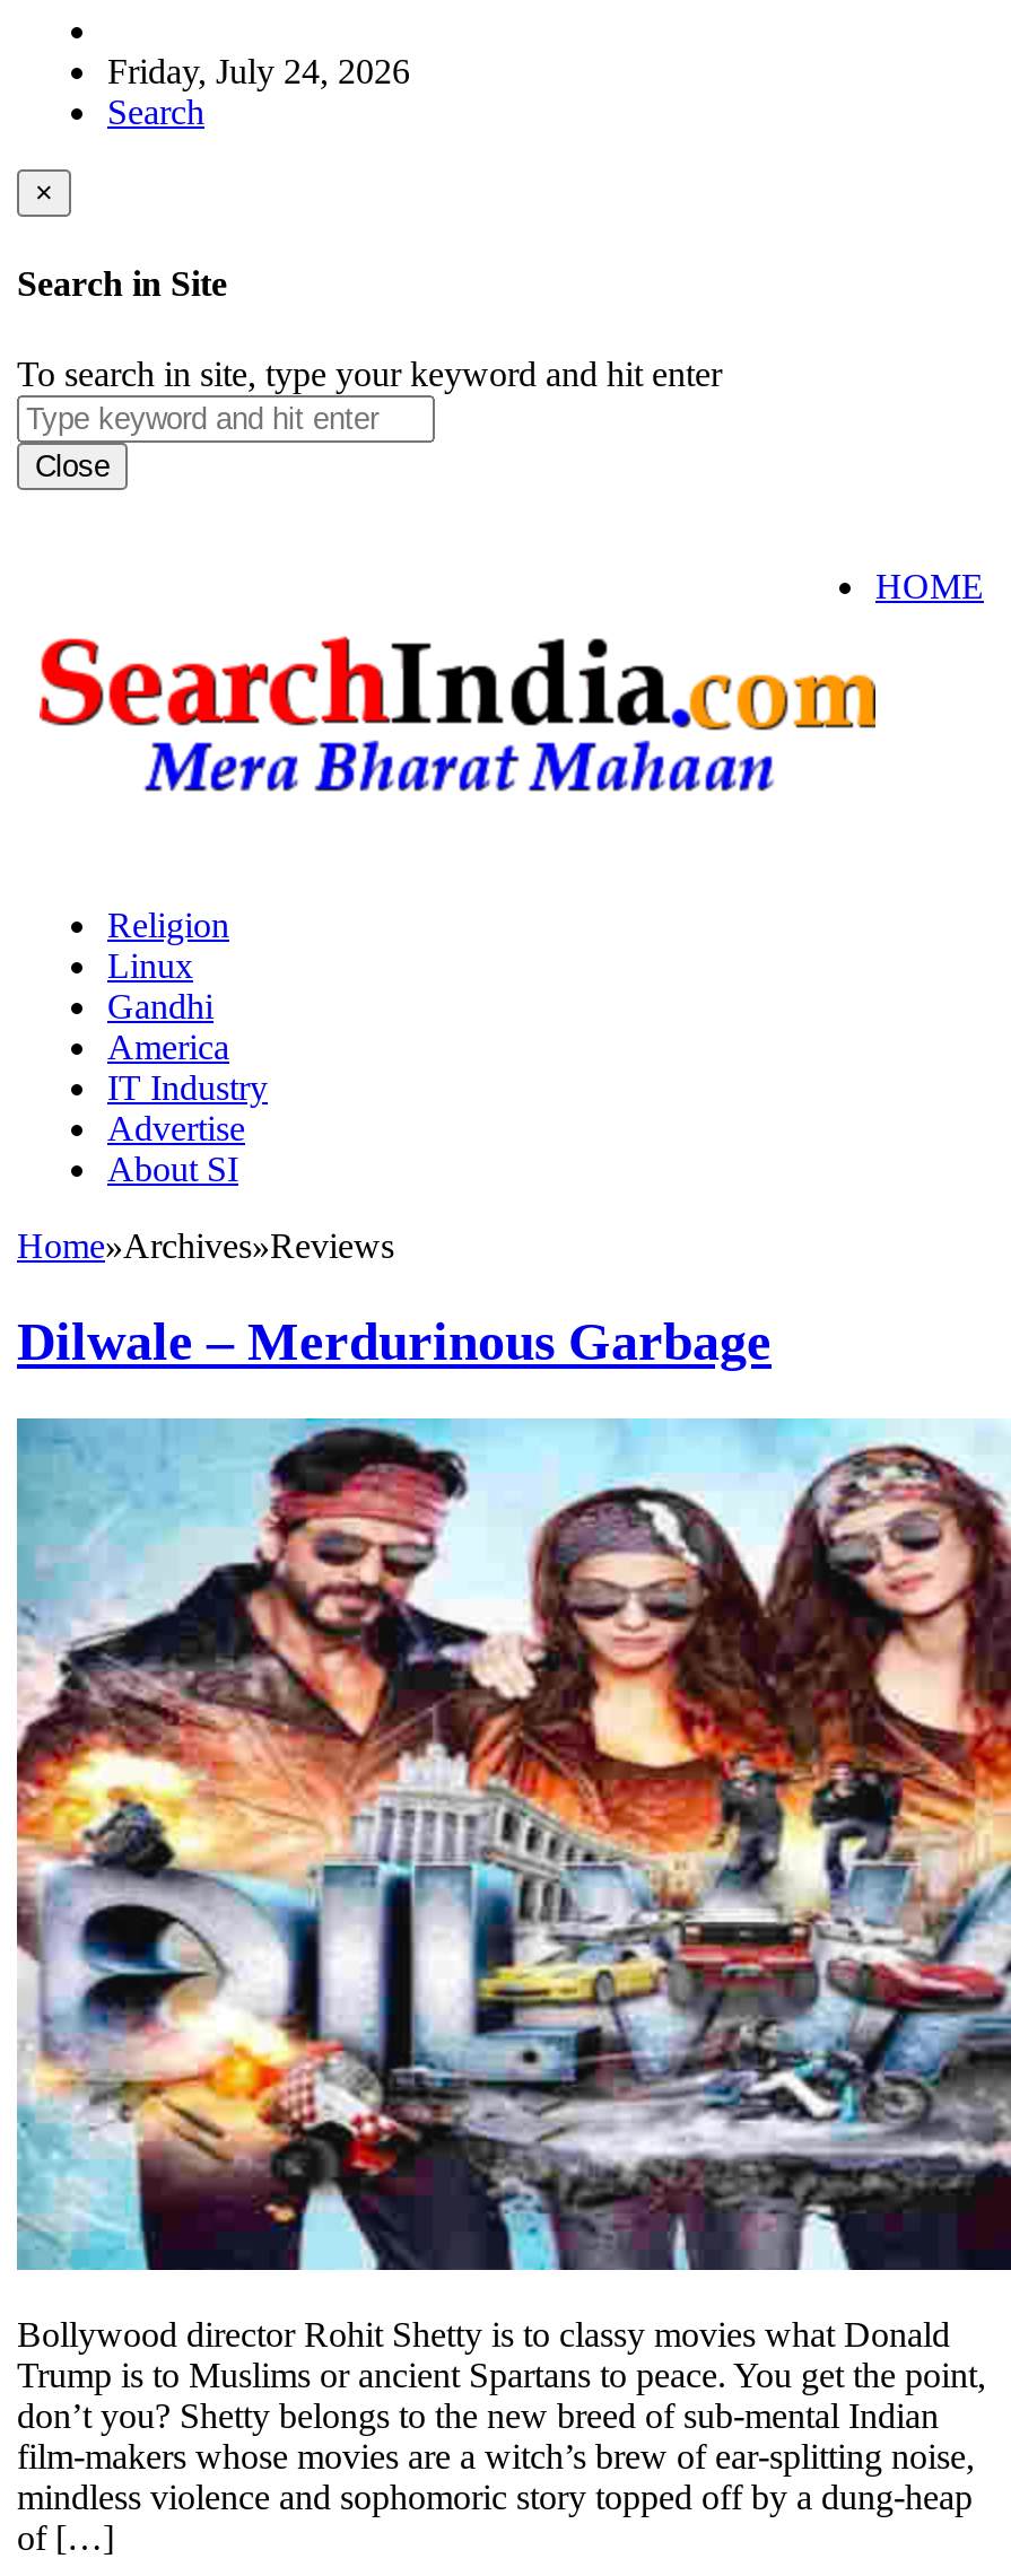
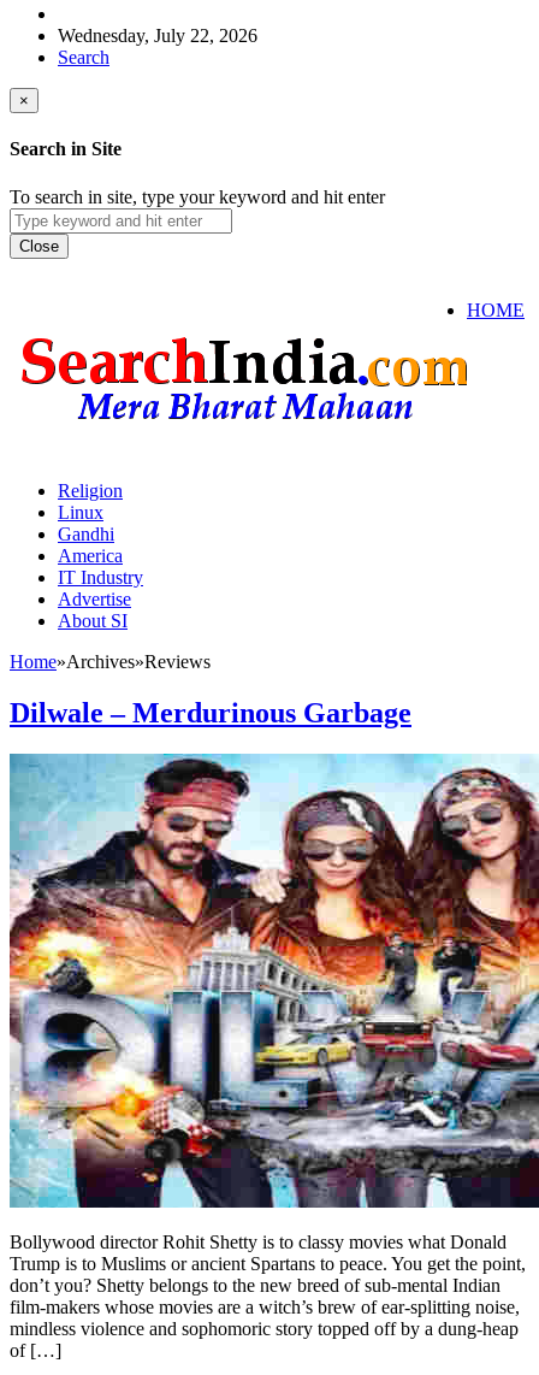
- Friday, July 24, 2026
+ Wednesday, July 22, 2026
